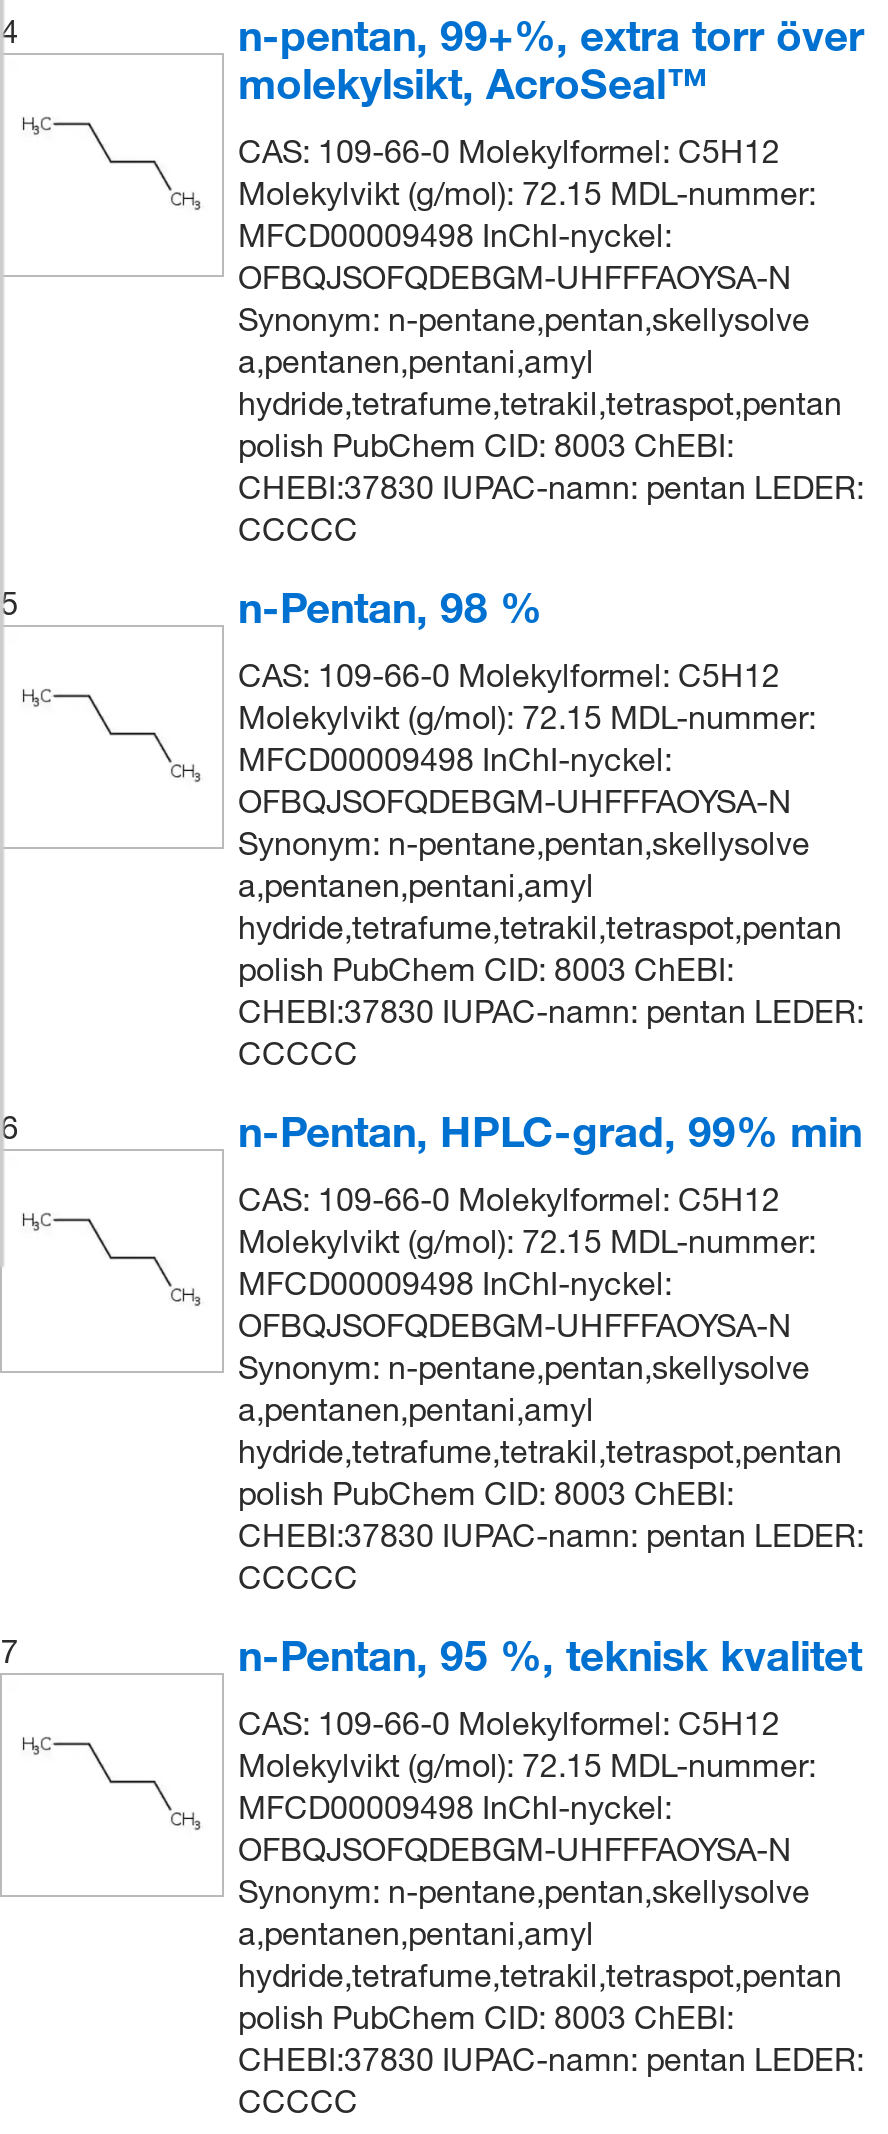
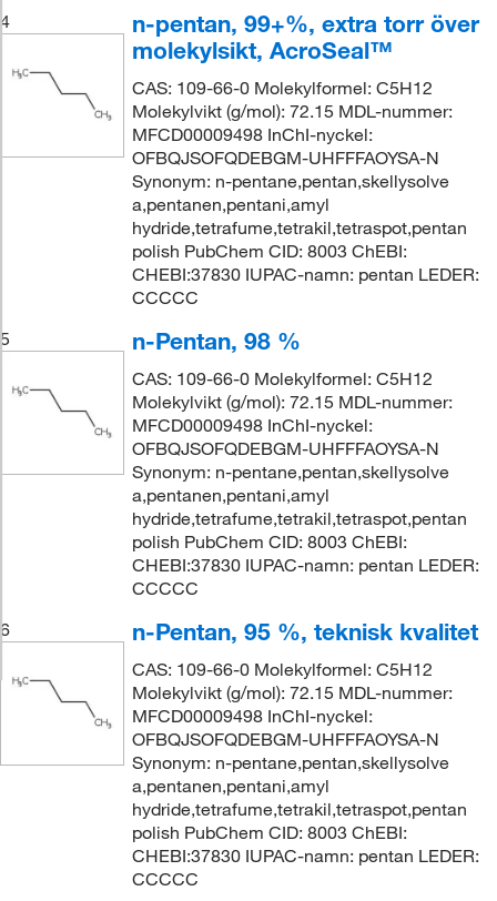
- n-Pentan, HPLC-grad, 99% min
- CAS: 109-66-0 Molekylformel: C5H12
- Molekylvikt (g/mol): 72.15 MDL-nummer:
- MFCD00009498 InChI-nyckel:
- OFBQJSOFQDEBGM-UHFFFAOYSA-N
- Synonym: n-pentane,pentan,skellysolve
- a,pentanen,pentani,amyl
- hydride,tetrafume,tetrakil,tetraspot,pentan
- polish PubChem CID: 8003 ChEBI:
- CHEBI:37830 IUPAC-namn: pentan LEDER:
- CCCCC
- 7
